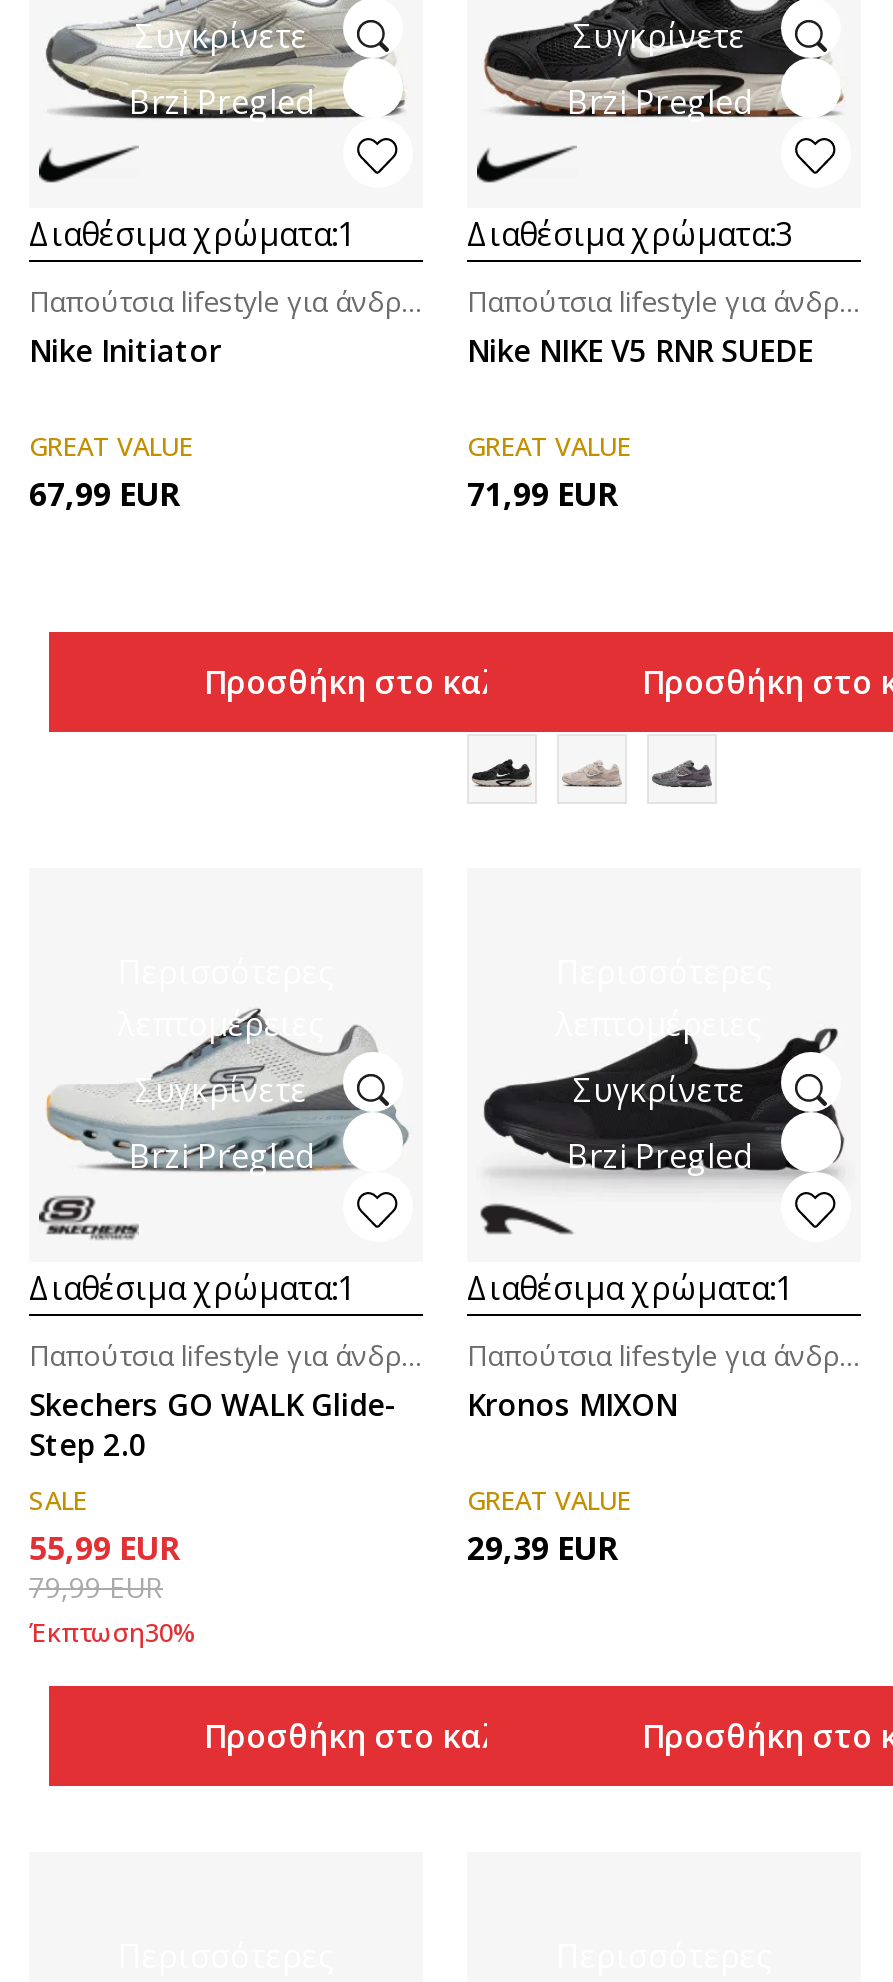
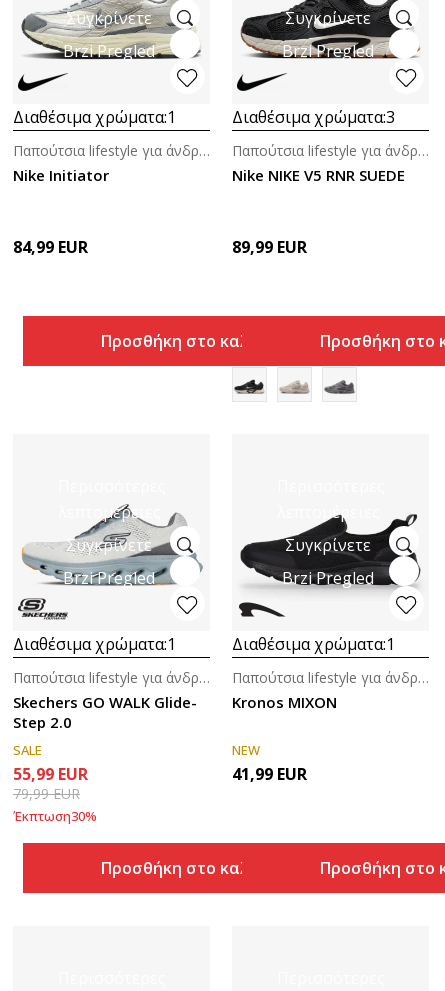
- GREAT VALUE
- 67,99 EUR
+ 84,99 EUR

- GREAT VALUE
- 71,99 EUR
+ 89,99 EUR

- GREAT VALUE
- 29,39 EUR
+ NEW
+ 41,99 EUR
